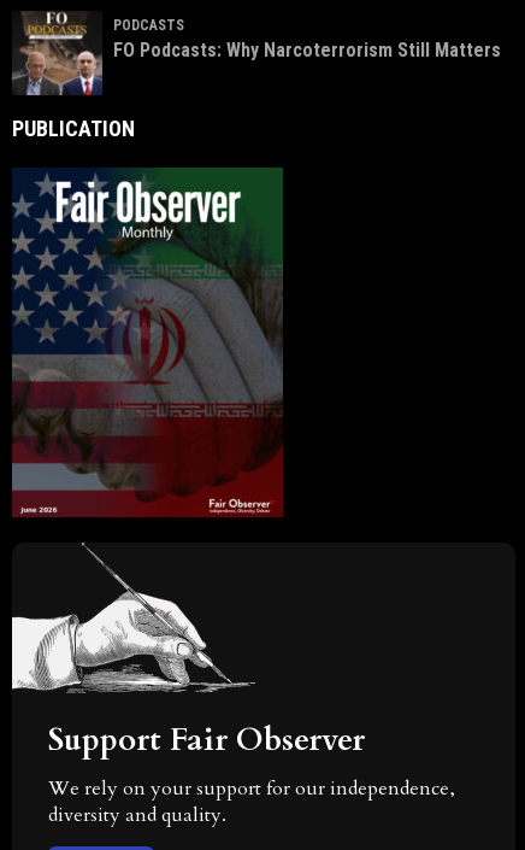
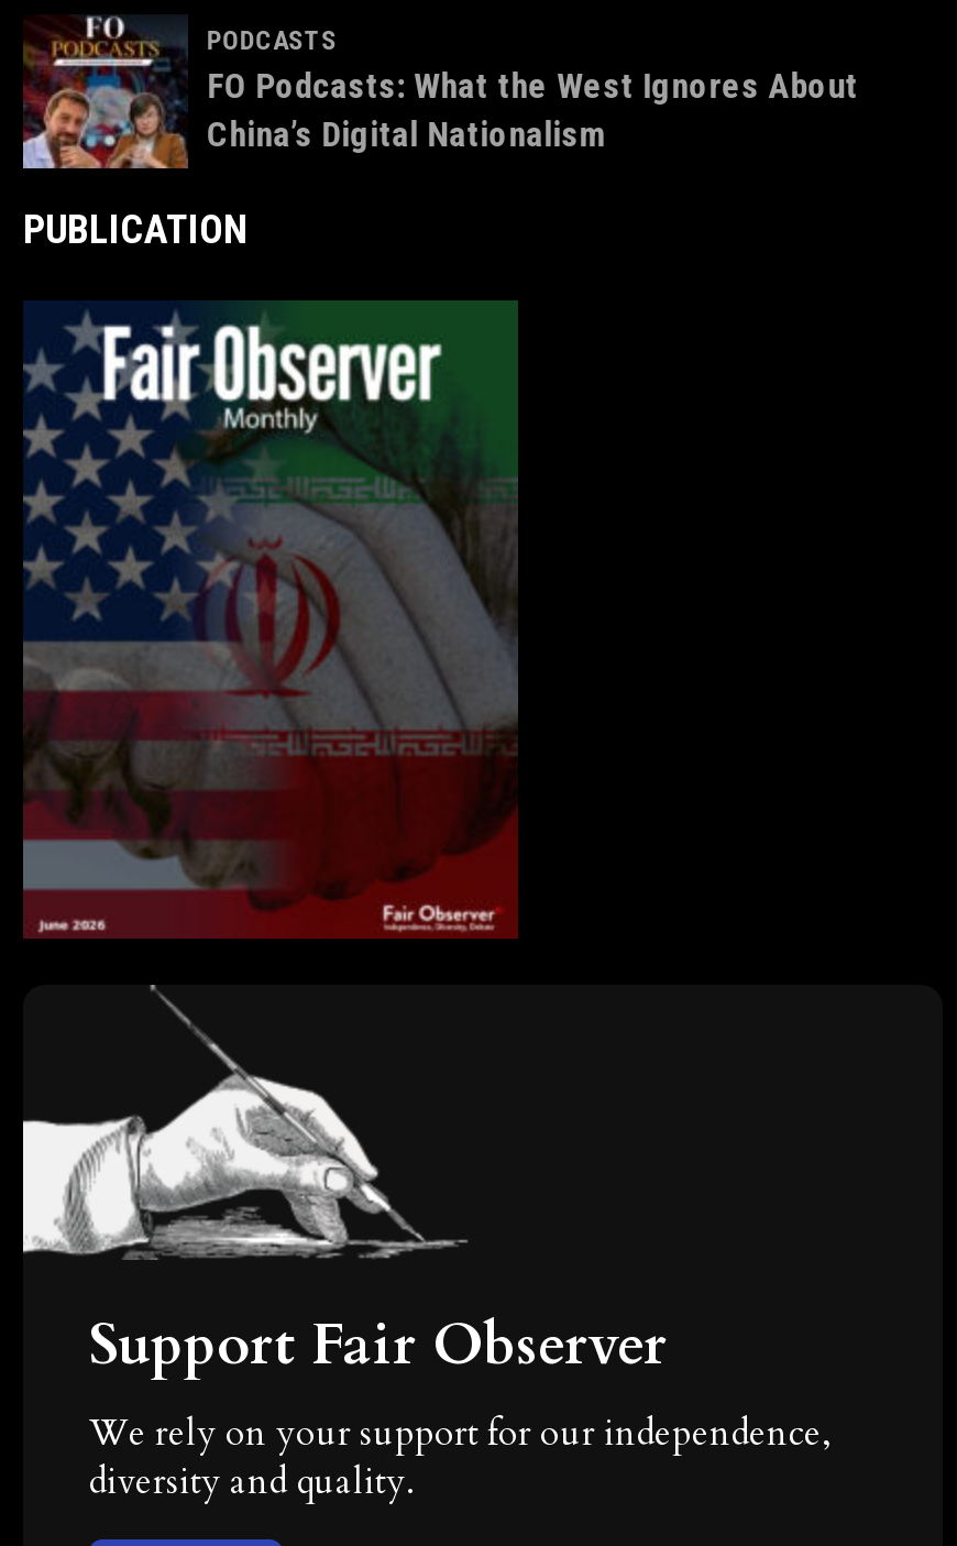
- [image]
- FO Podcasts: Why Narcoterrorism Still Matters
+ [image]
+ FO Podcasts: What the West Ignores About
+ China’s Digital Nationalism
